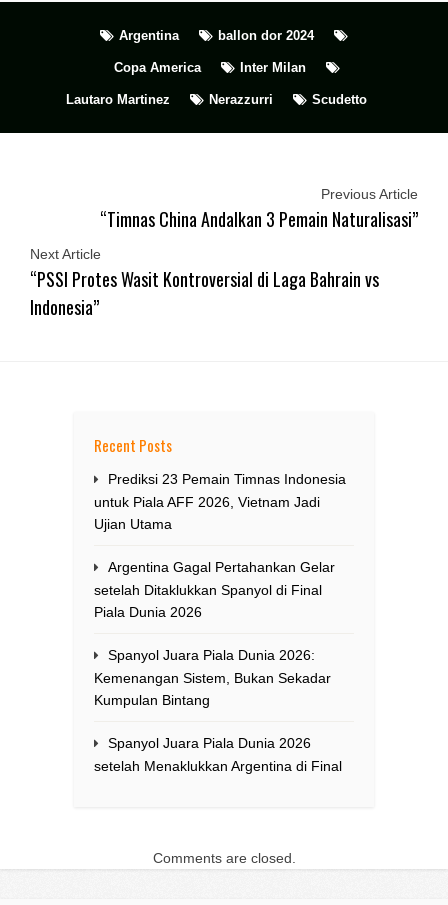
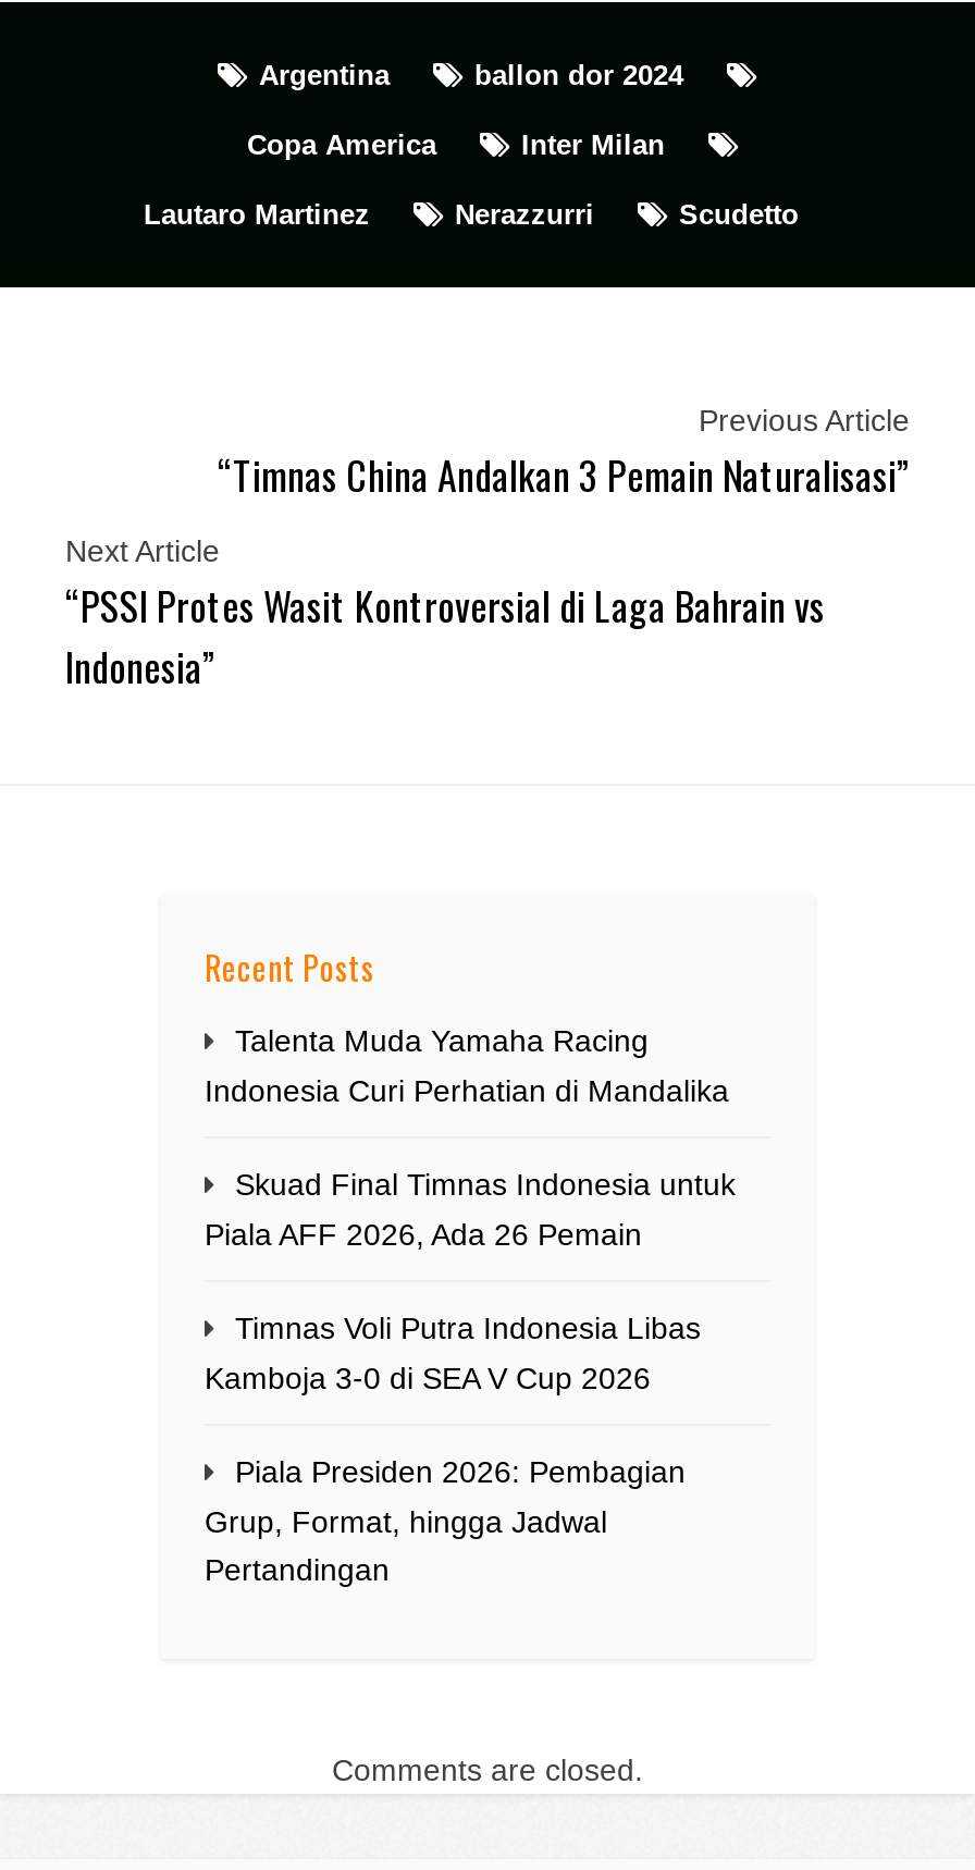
- Prediksi 23 Pemain Timnas Indonesia
- untuk Piala AFF 2026, Vietnam Jadi
- Ujian Utama
+ Talenta Muda Yamaha Racing
+ Indonesia Curi Perhatian di Mandalika

- Argentina Gagal Pertahankan Gelar
- setelah Ditaklukkan Spanyol di Final
- Piala Dunia 2026
+ Skuad Final Timnas Indonesia untuk
+ Piala AFF 2026, Ada 26 Pemain

- Spanyol Juara Piala Dunia 2026:
- Kemenangan Sistem, Bukan Sekadar
- Kumpulan Bintang
+ Timnas Voli Putra Indonesia Libas
+ Kamboja 3-0 di SEA V Cup 2026

- Spanyol Juara Piala Dunia 2026
- setelah Menaklukkan Argentina di Final
+ Piala Presiden 2026: Pembagian
+ Grup, Format, hingga Jadwal
+ Pertandingan
